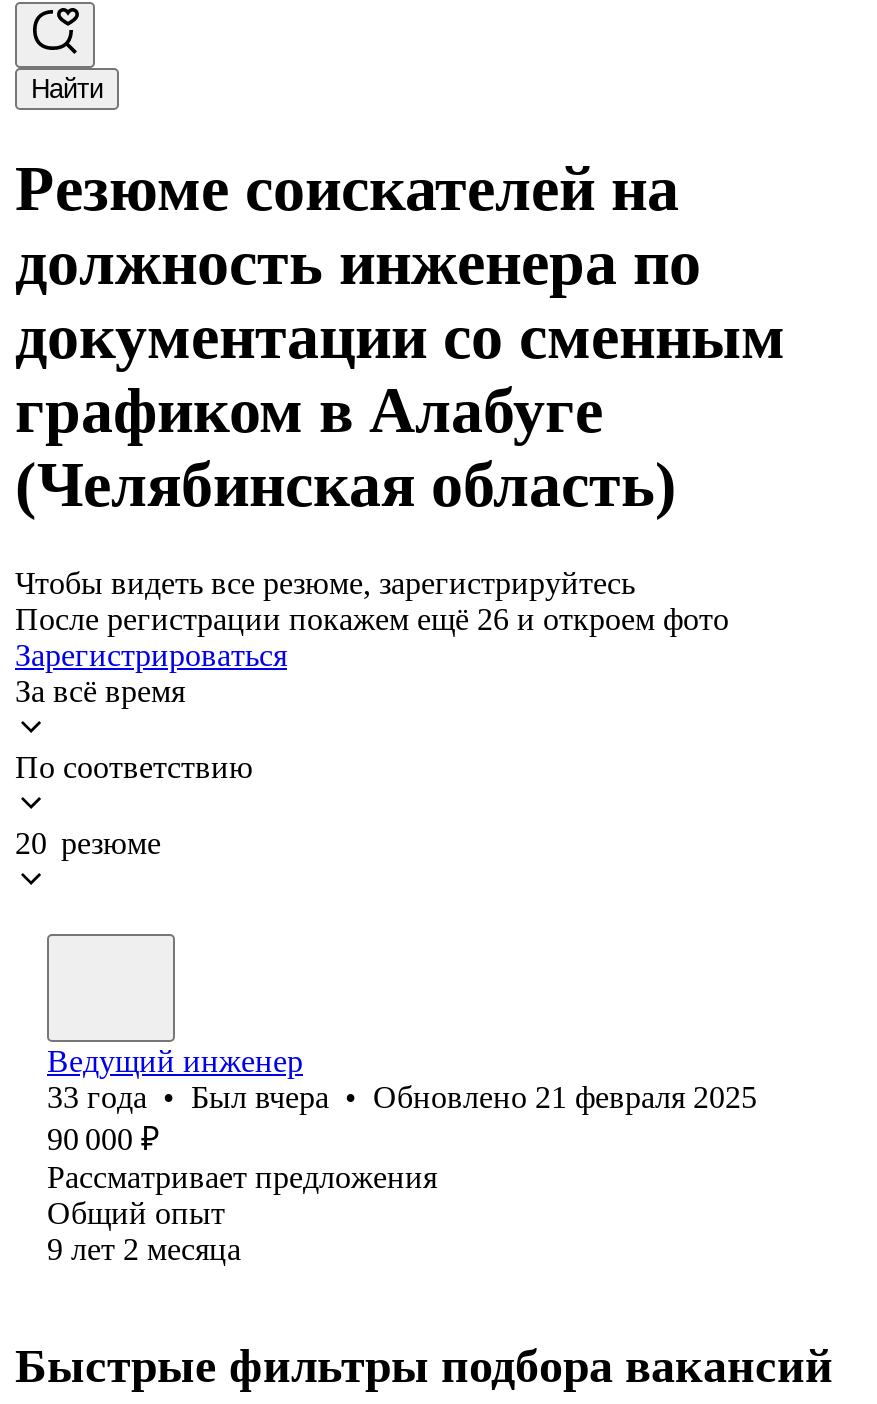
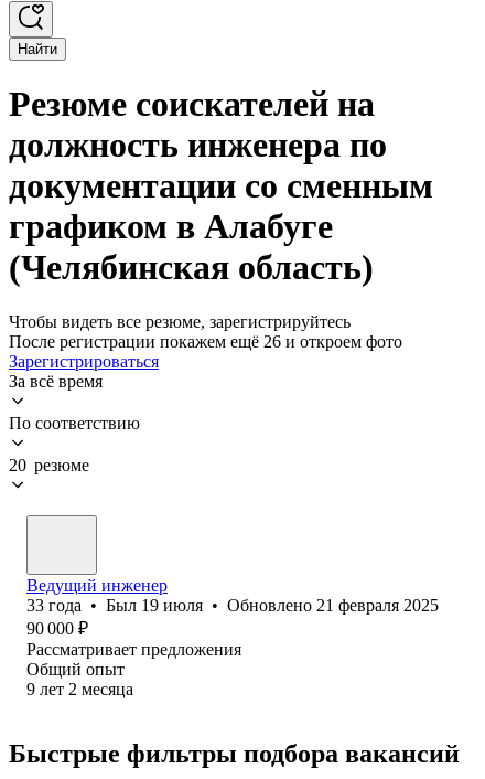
- 33 года • Был вчера • Обновлено 21 февраля 2025
+ 33 года • Был 19 июля • Обновлено 21 февраля 2025
